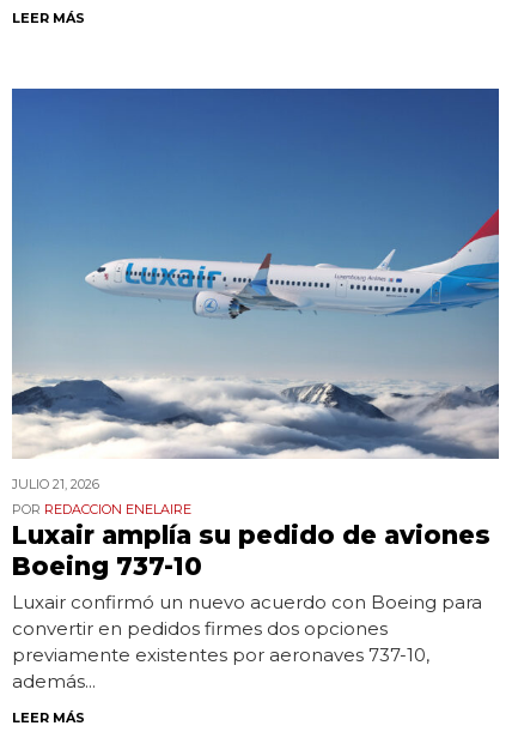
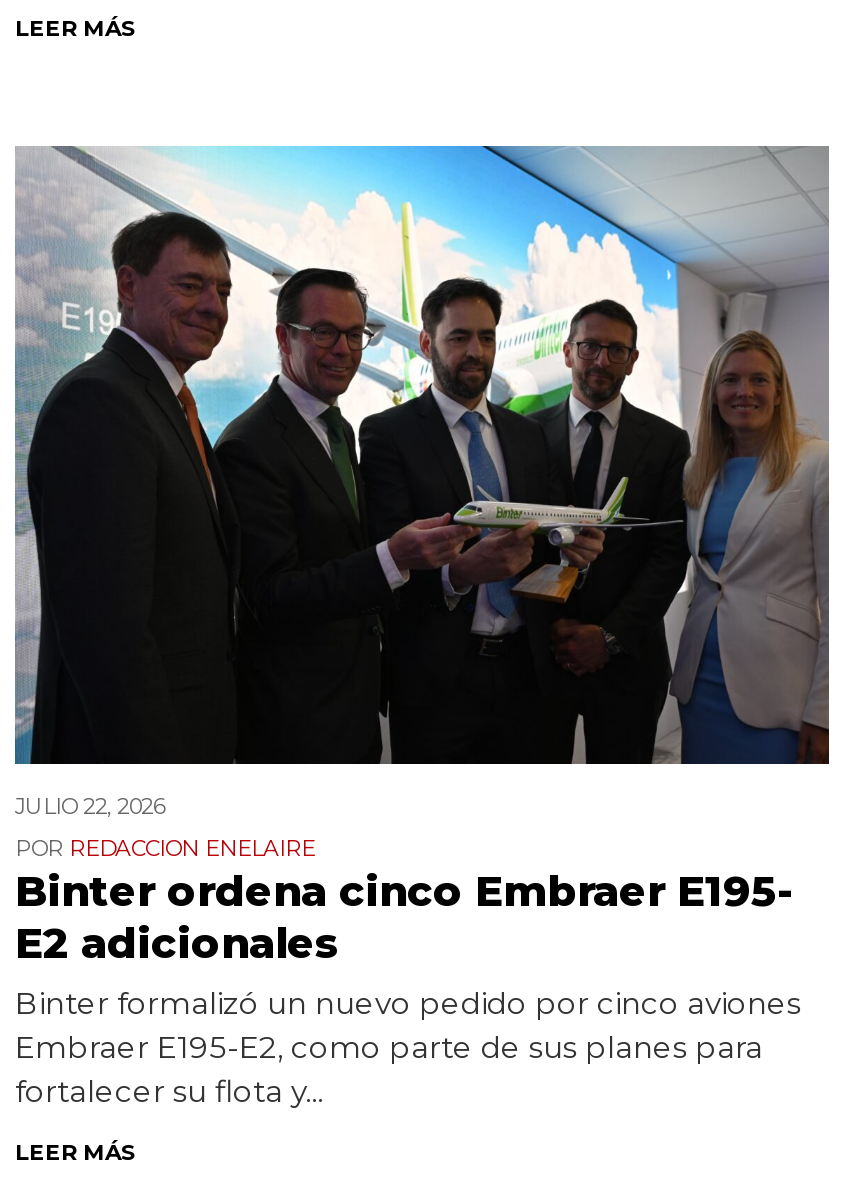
- [image]
- JULIO 21, 2026
+ [image]
+ JULIO 22, 2026

- Luxair amplía su pedido de aviones
- Boeing 737-10
- Luxair confirmó un nuevo acuerdo con Boeing para
- convertir en pedidos firmes dos opciones
- previamente existentes por aeronaves 737-10,
- además...
+ Binter ordena cinco Embraer E195-
+ E2 adicionales
+ Binter formalizó un nuevo pedido por cinco aviones
+ Embraer E195-E2, como parte de sus planes para
+ fortalecer su flota y...
